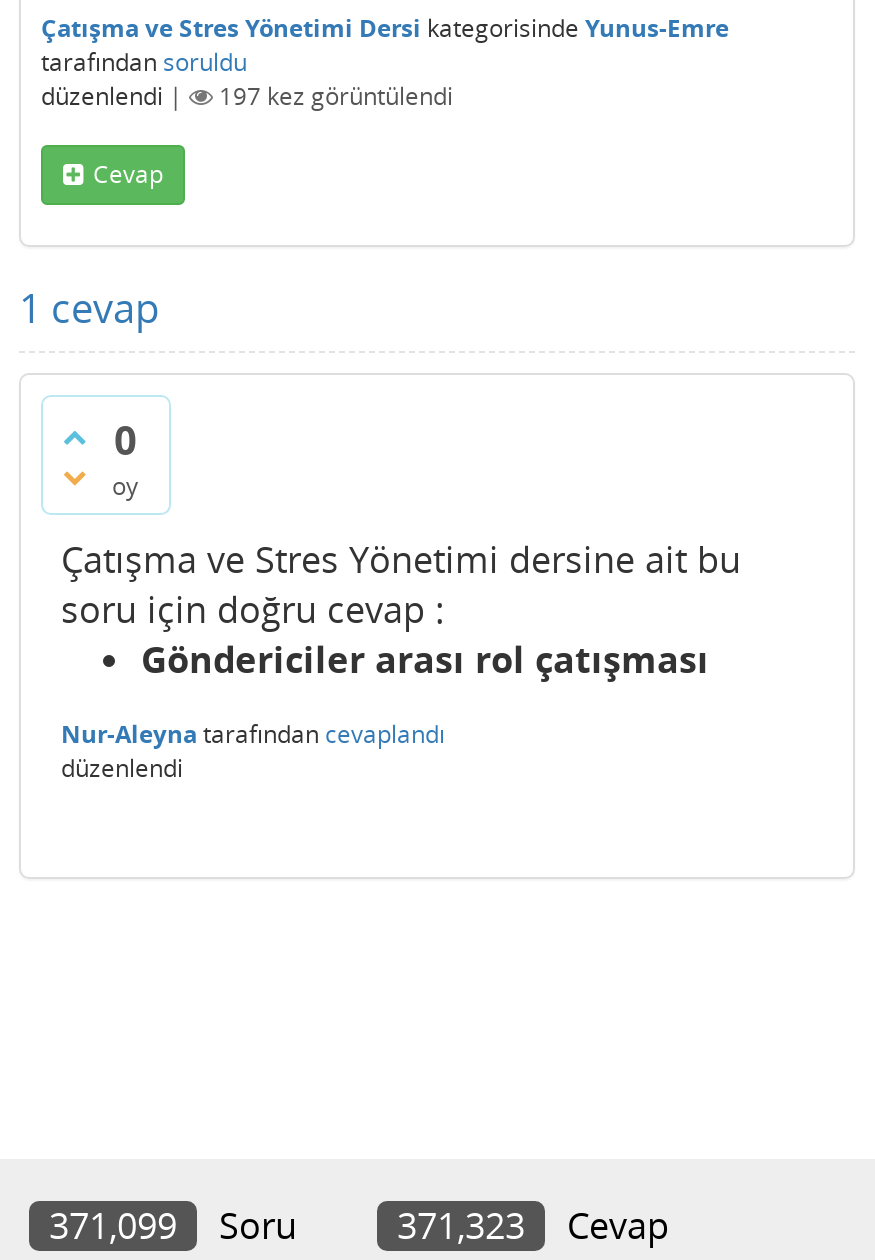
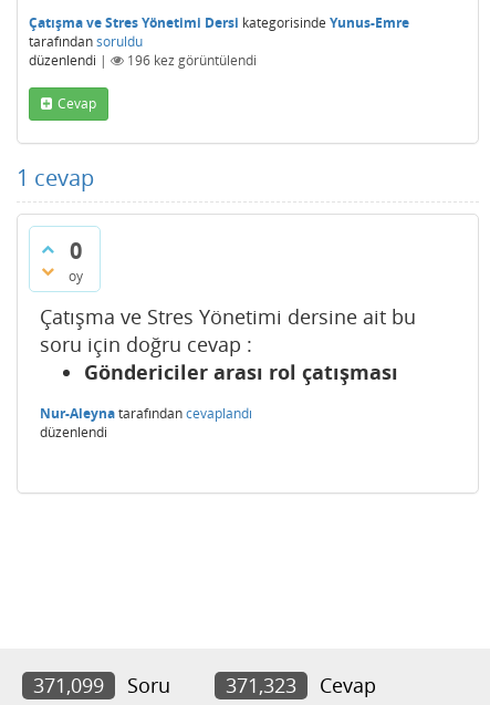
- 197 kez görüntülendi
+ 196 kez görüntülendi
